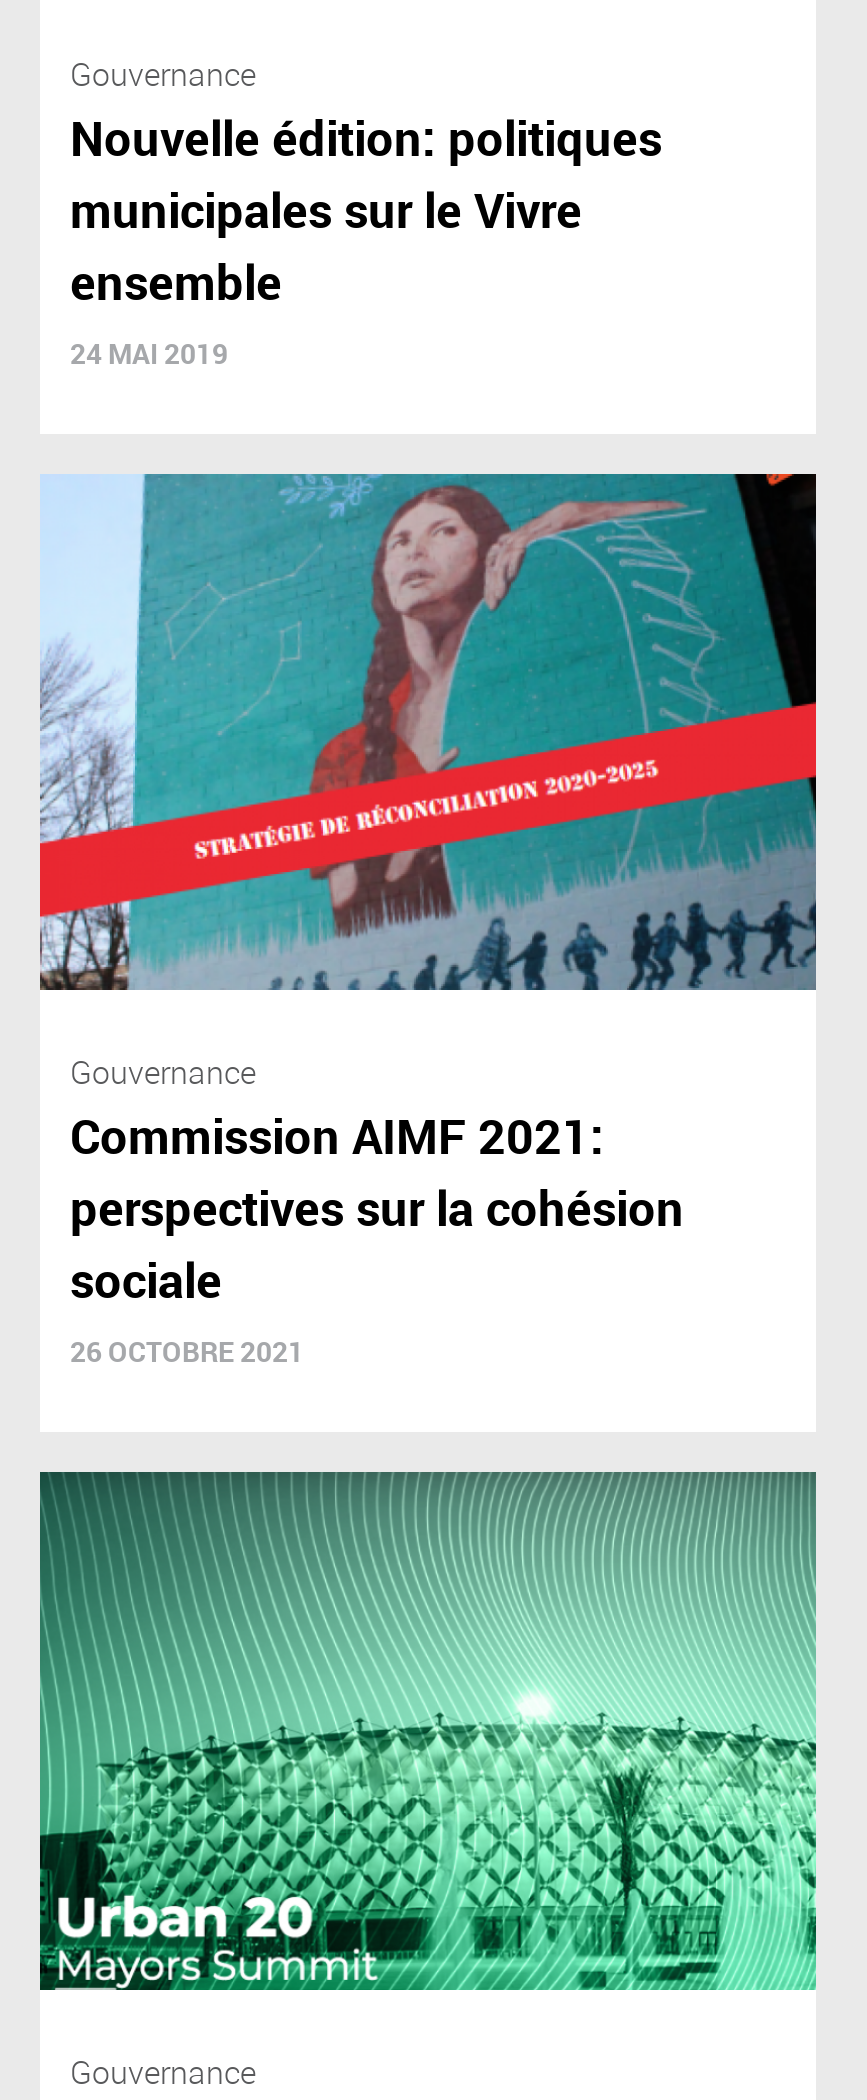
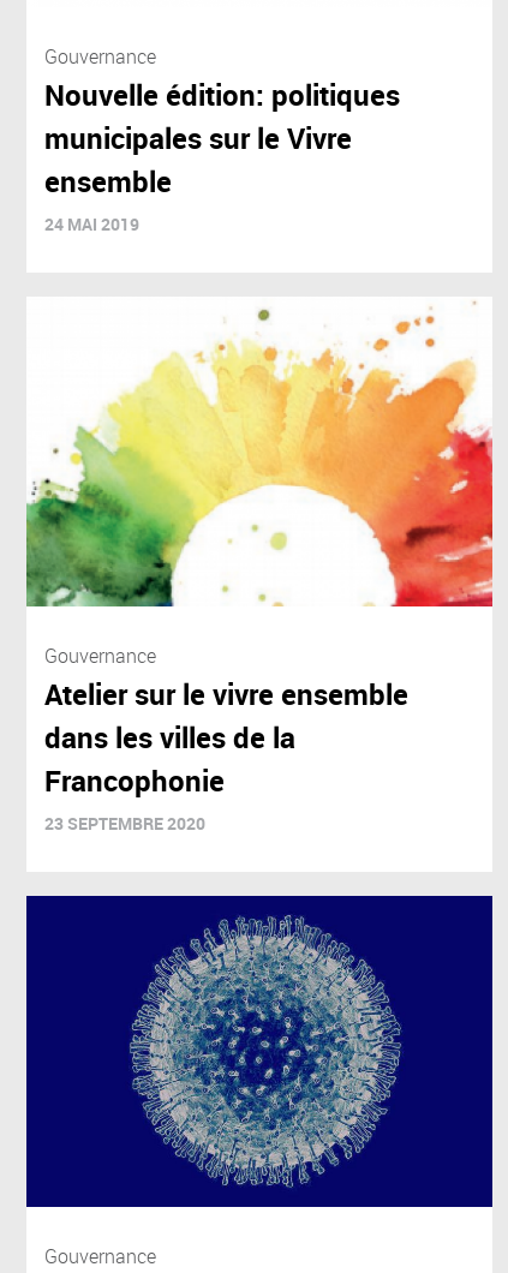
- [image]
+ [image]

- Commission AIMF 2021:
- perspectives sur la cohésion
- sociale
- 26 OCTOBRE 2021
+ Atelier sur le vivre ensemble
+ dans les villes de la
+ Francophonie
+ 23 SEPTEMBRE 2020

- [image]
+ [image]
